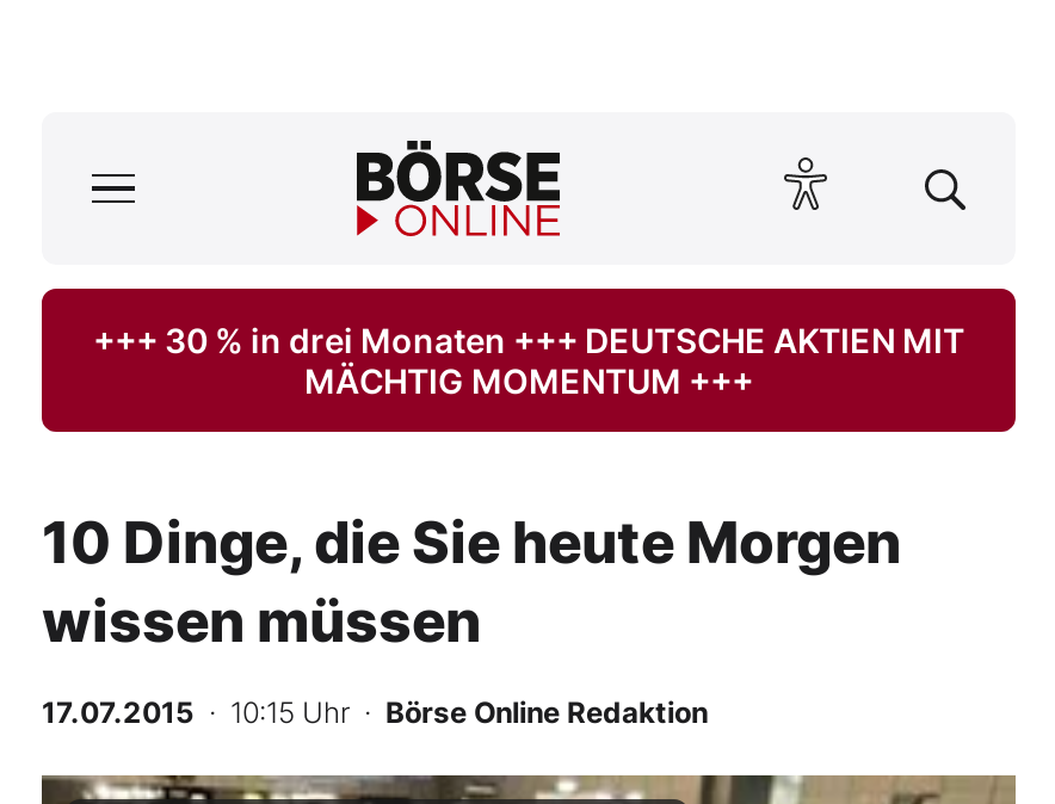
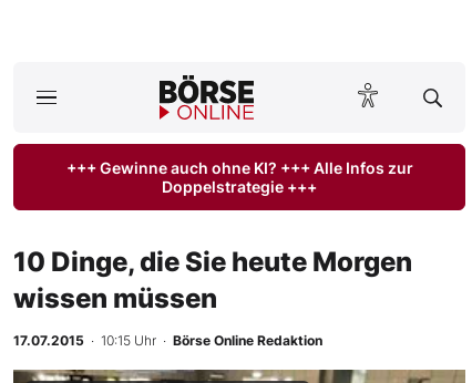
- +++ 30 % in drei Monaten +++ DEUTSCHE AKTIEN MIT
- MÄCHTIG MOMENTUM +++
+ +++ Gewinne auch ohne KI? +++ Alle Infos zur
+ Doppelstrategie +++
